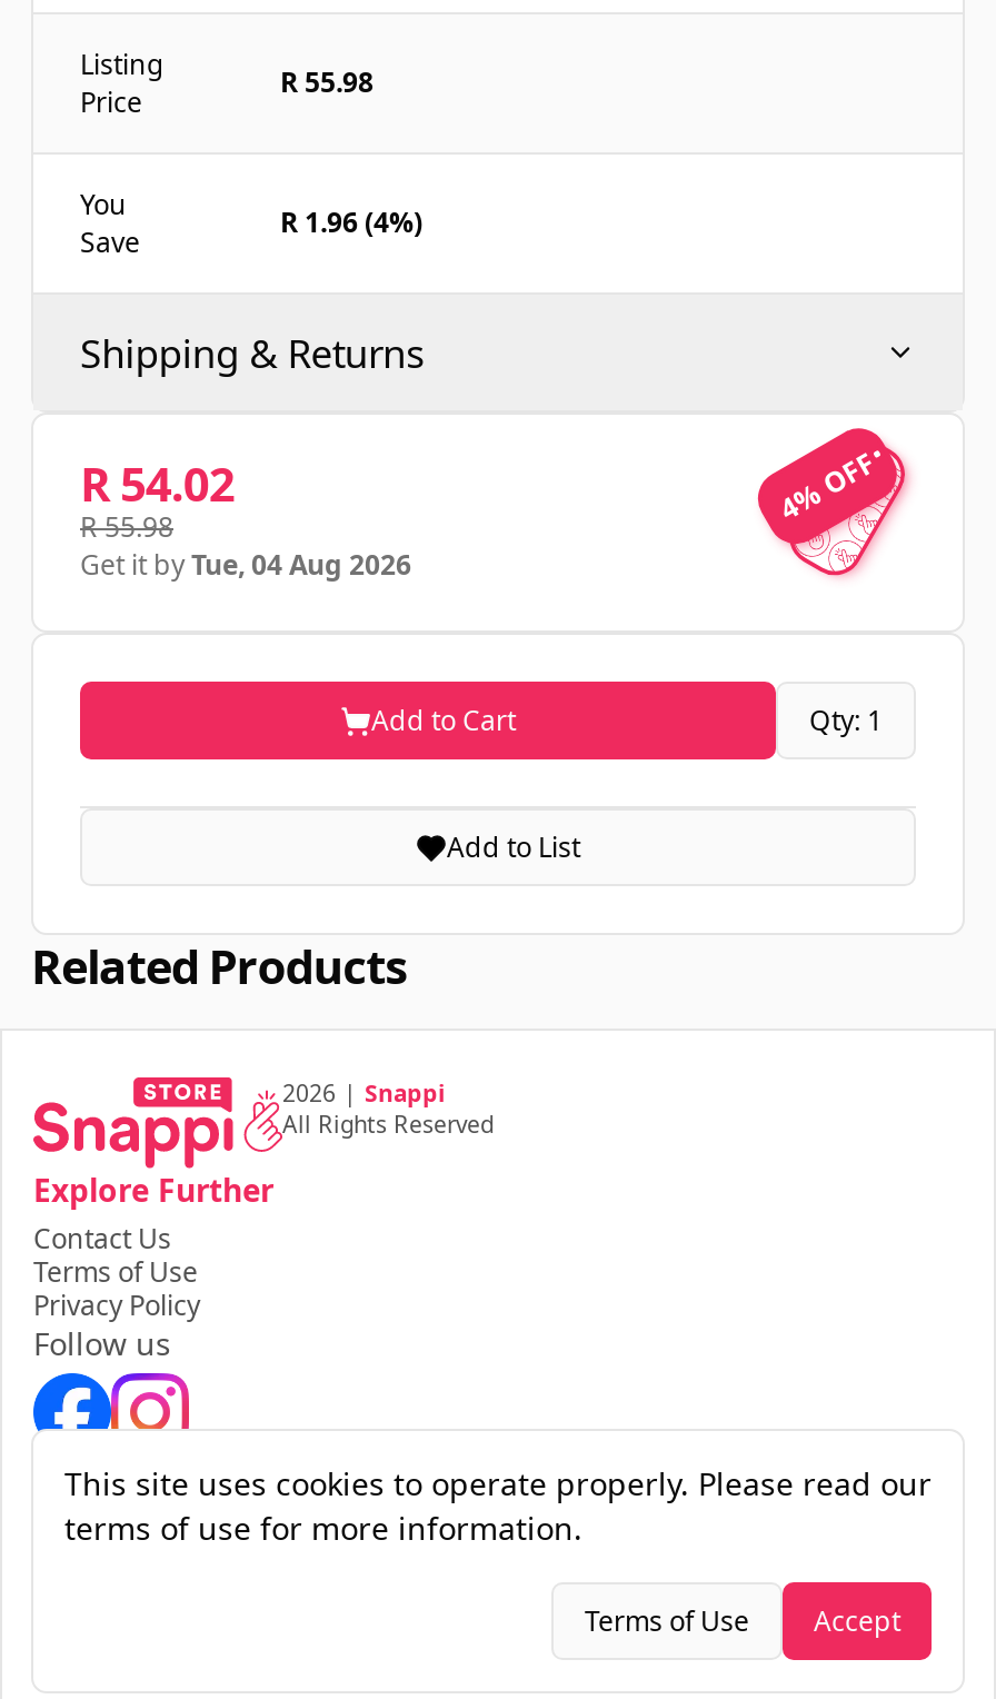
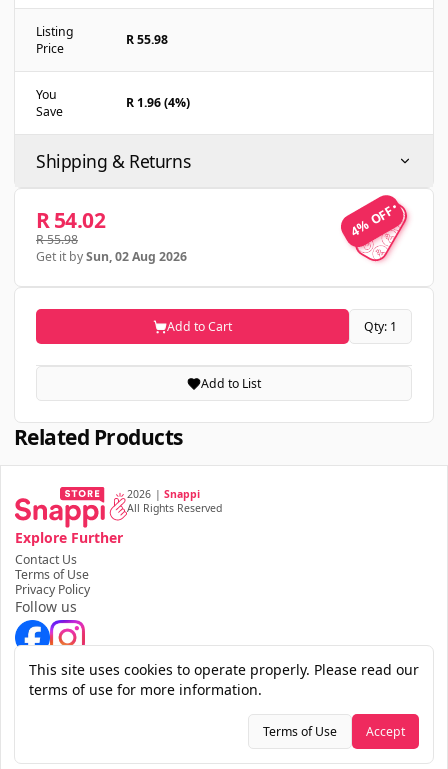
- Get it by Tue, 04 Aug 2026
+ Get it by Sun, 02 Aug 2026
